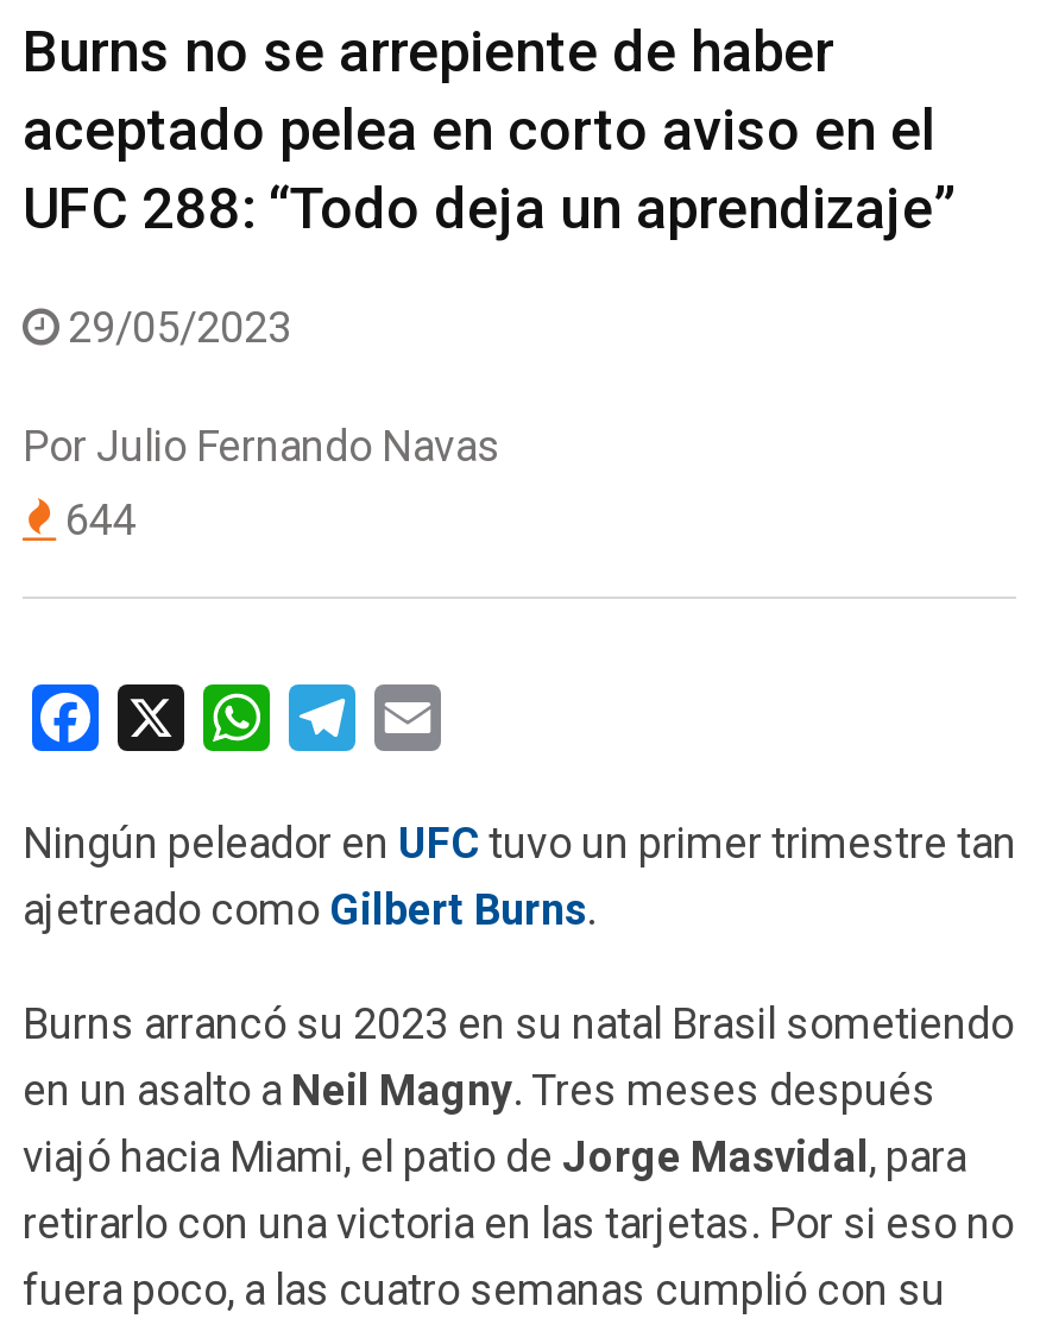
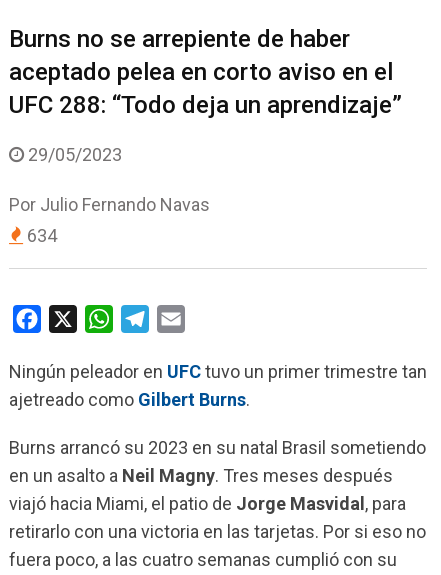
- 644
+ 634
